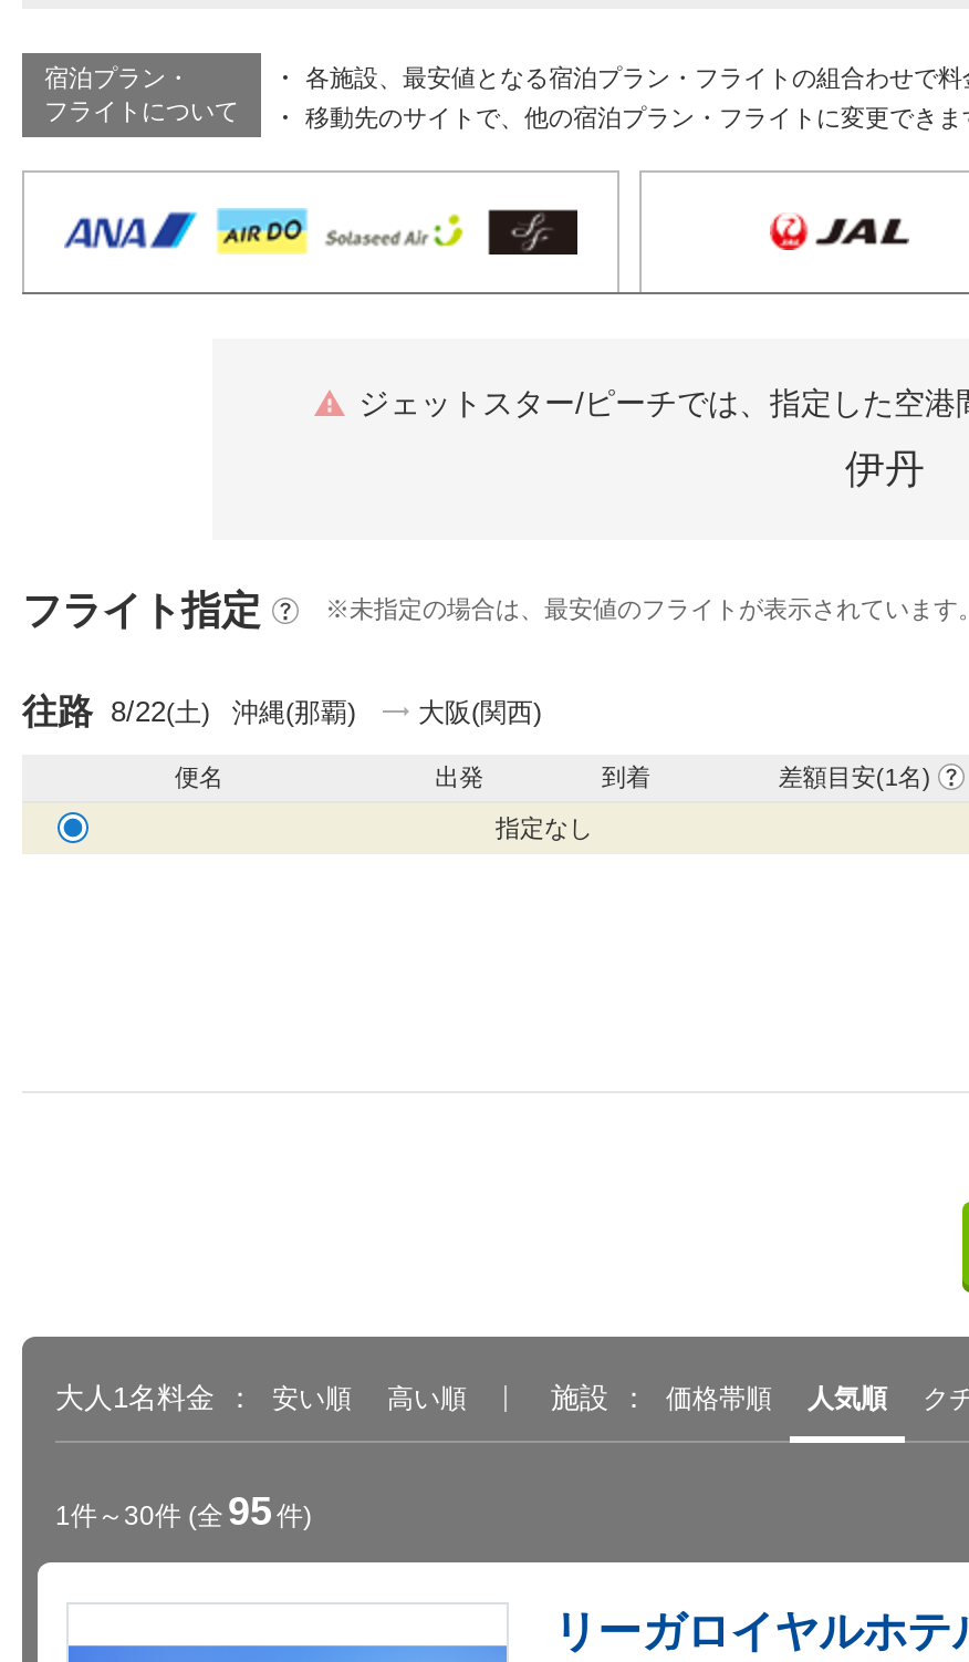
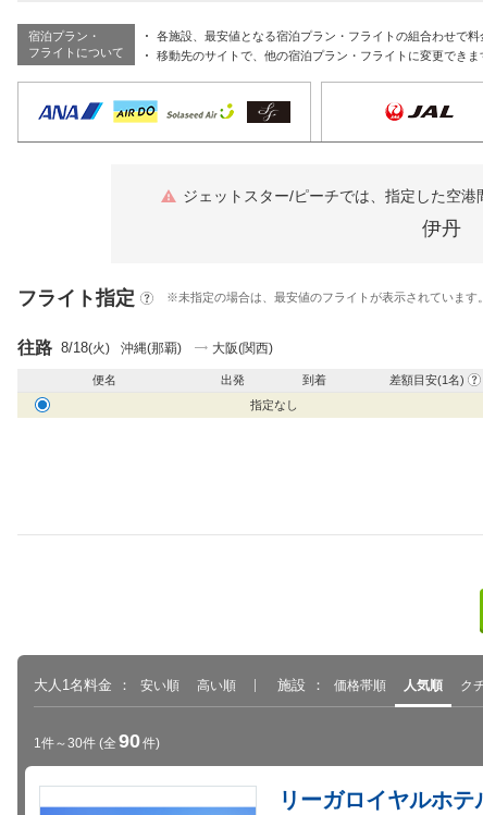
- 往路 8/22(土)
+ 往路 8/18(火)

- 1件～30件(全 95 件)
+ 1件～30件(全 90 件)
